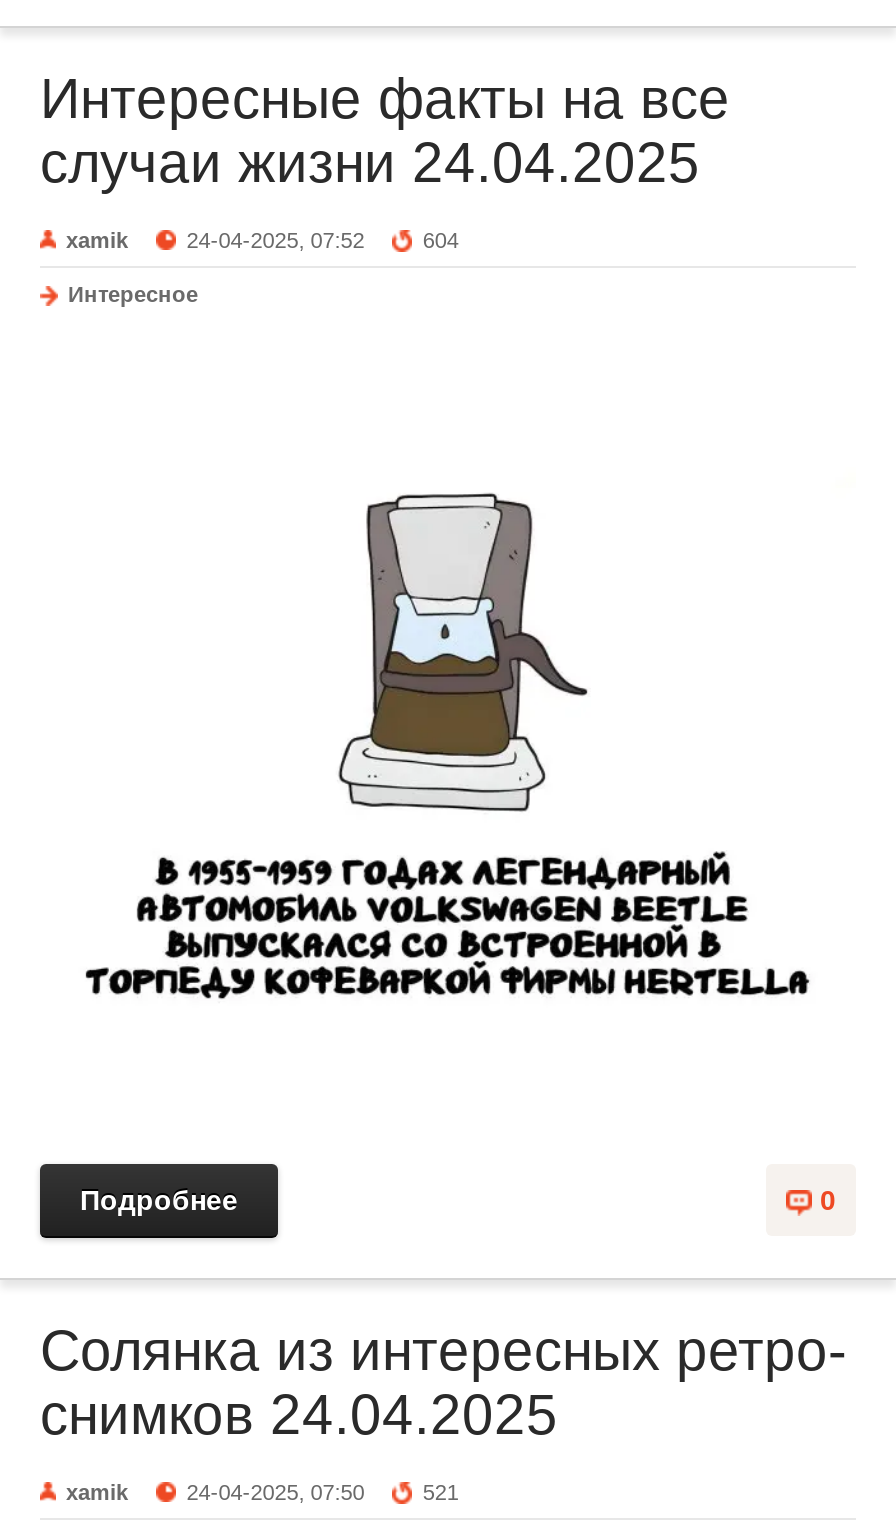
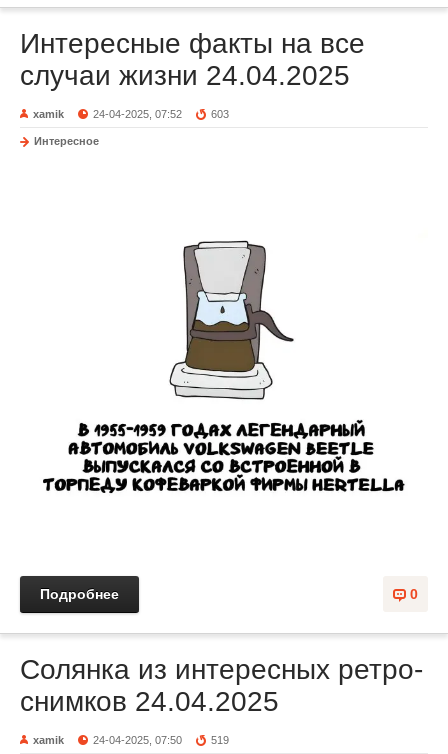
- 604
+ 603

- 521
+ 519
